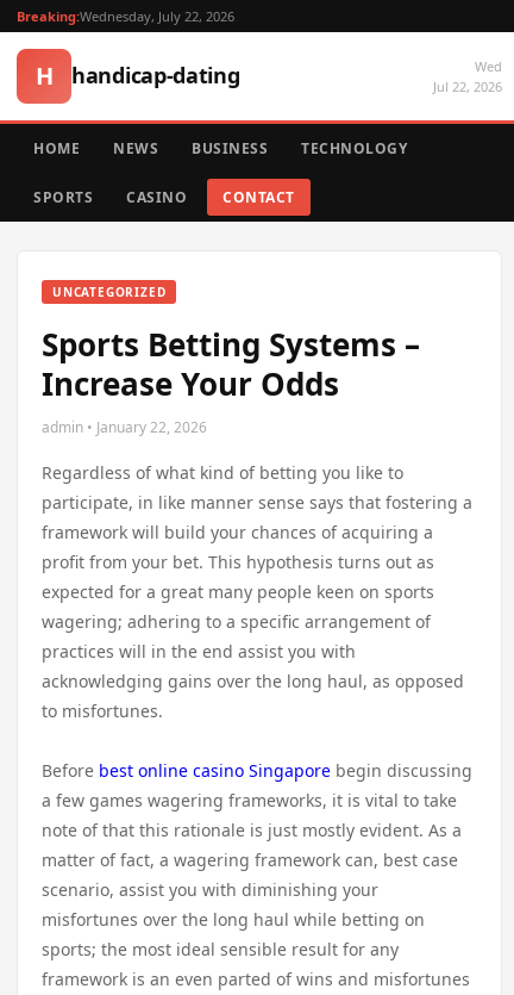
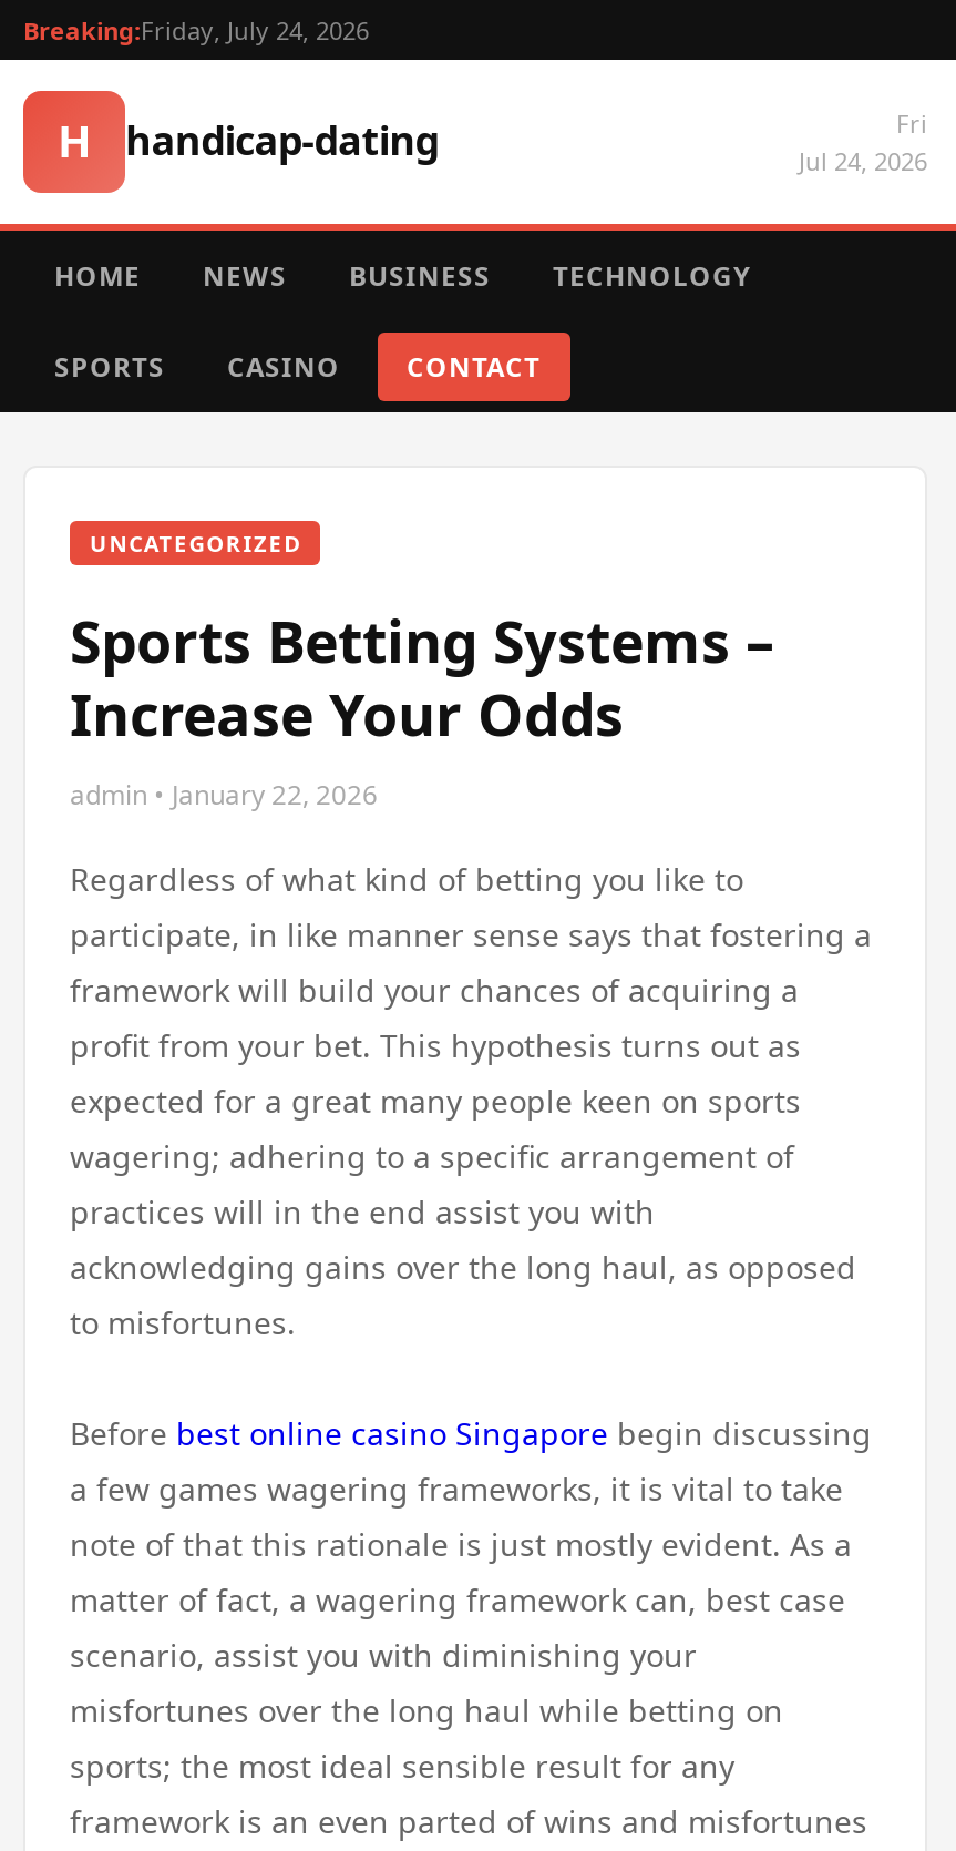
- Breaking:Wednesday, July 22, 2026
+ Breaking:Friday, July 24, 2026

- Wed
- Jul 22, 2026
+ Fri
+ Jul 24, 2026
